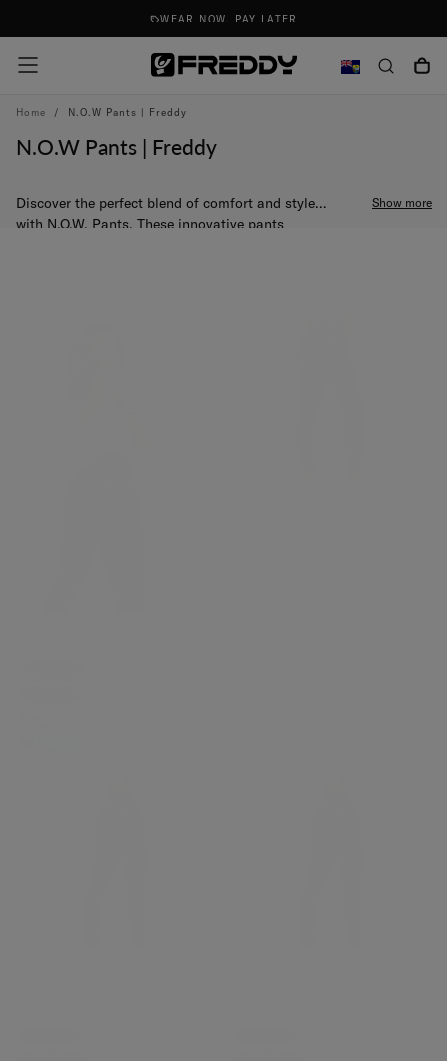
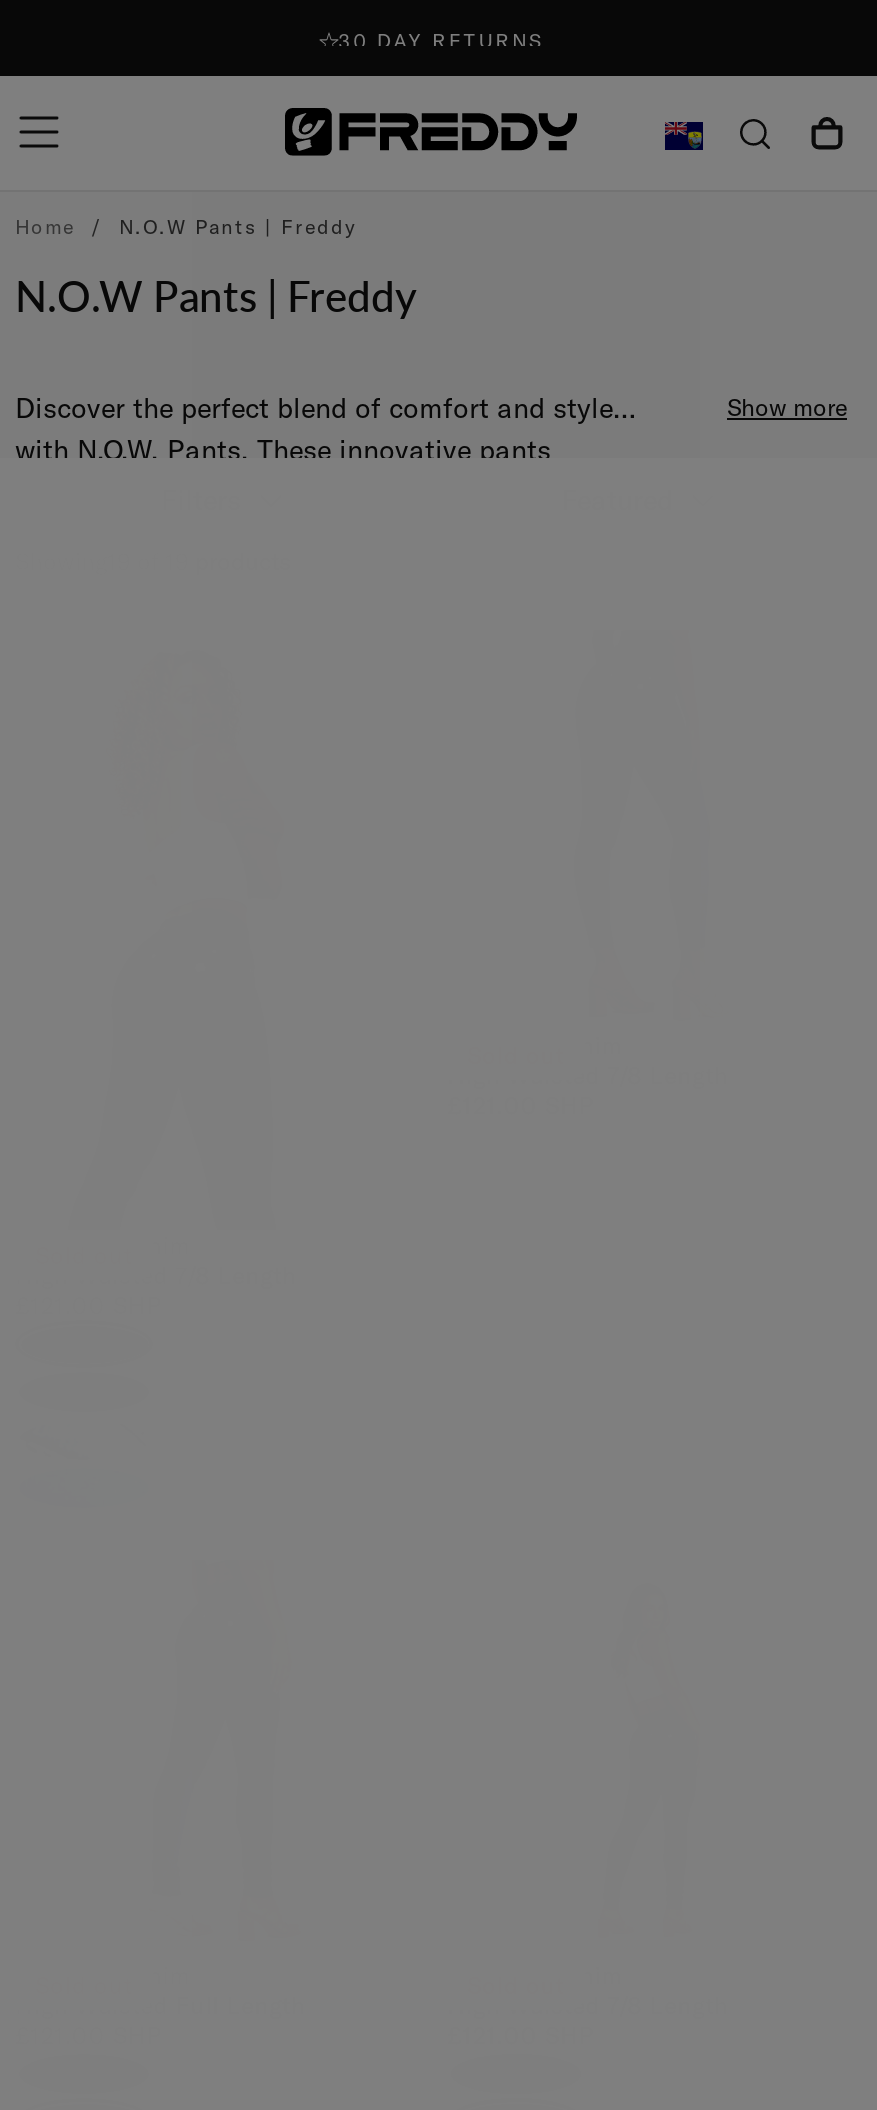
- WEAR NOW. PAY LATER
+ 30 DAY RETURNS
